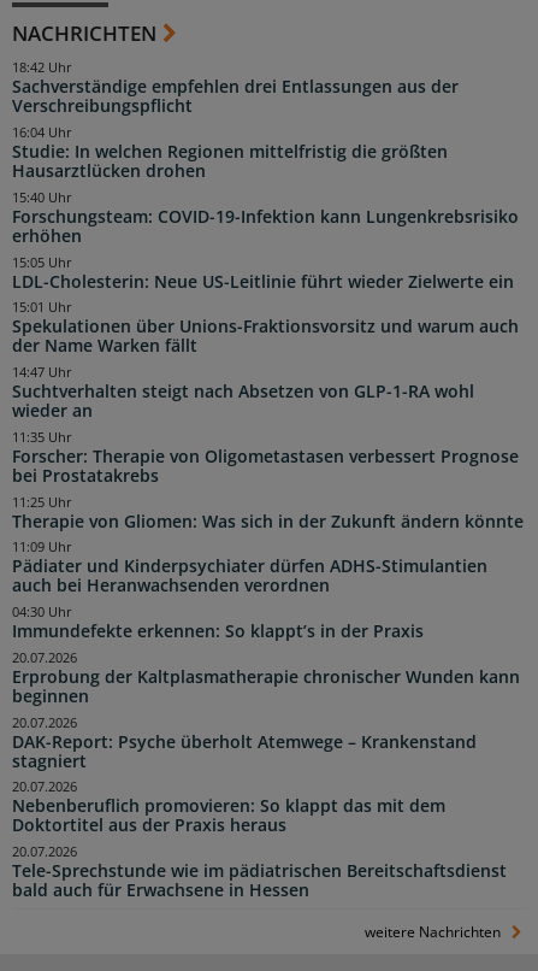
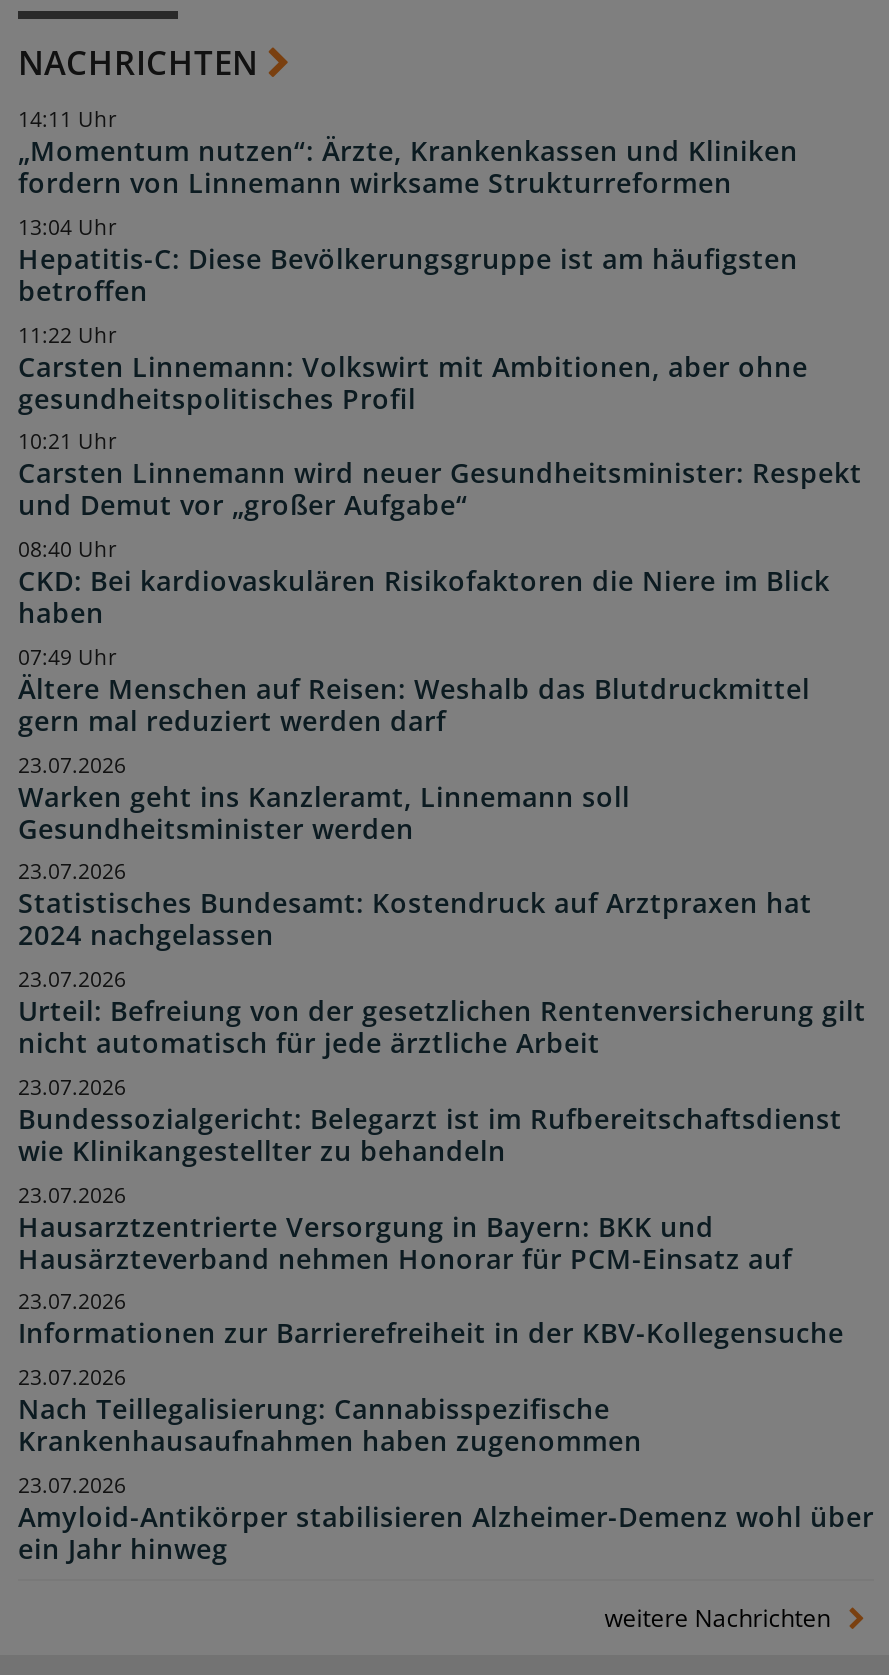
- 18:42 Uhr
+ 14:11 Uhr

- Sachverständige empfehlen drei Entlassungen aus der
- Verschreibungspflicht
+ „Momentum nutzen“: Ärzte, Krankenkassen und Kliniken
+ fordern von Linnemann wirksame Strukturreformen

- 16:04 Uhr
+ 13:04 Uhr

- Studie: In welchen Regionen mittelfristig die größten
- Hausarztlücken drohen
+ Hepatitis-C: Diese Bevölkerungsgruppe ist am häufigsten
+ betroffen

- 15:40 Uhr
+ 11:22 Uhr

- Forschungsteam: COVID-19-Infektion kann Lungenkrebsrisiko
- erhöhen
+ Carsten Linnemann: Volkswirt mit Ambitionen, aber ohne
+ gesundheitspolitisches Profil

- 15:05 Uhr
+ 10:21 Uhr

- LDL-Cholesterin: Neue US-Leitlinie führt wieder Zielwerte ein
+ Carsten Linnemann wird neuer Gesundheitsminister: Respekt
+ und Demut vor „großer Aufgabe“

- 15:01 Uhr
+ 08:40 Uhr

- Spekulationen über Unions-Fraktionsvorsitz und warum auch
- der Name Warken fällt
+ CKD: Bei kardiovaskulären Risikofaktoren die Niere im Blick
+ haben

- 14:47 Uhr
+ 07:49 Uhr

- Suchtverhalten steigt nach Absetzen von GLP-1-RA wohl
- wieder an
+ Ältere Menschen auf Reisen: Weshalb das Blutdruckmittel
+ gern mal reduziert werden darf

- 11:35 Uhr
+ 23.07.2026

- Forscher: Therapie von Oligometastasen verbessert Prognose
- bei Prostatakrebs
+ Warken geht ins Kanzleramt, Linnemann soll
+ Gesundheitsminister werden

- 11:25 Uhr
+ 23.07.2026

- Therapie von Gliomen: Was sich in der Zukunft ändern könnte
+ Statistisches Bundesamt: Kostendruck auf Arztpraxen hat
+ 2024 nachgelassen

- 11:09 Uhr
+ 23.07.2026

- Pädiater und Kinderpsychiater dürfen ADHS-Stimulantien
- auch bei Heranwachsenden verordnen
+ Urteil: Befreiung von der gesetzlichen Rentenversicherung gilt
+ nicht automatisch für jede ärztliche Arbeit

- 04:30 Uhr
+ 23.07.2026

- Immundefekte erkennen: So klappt’s in der Praxis
+ Bundessozialgericht: Belegarzt ist im Rufbereitschaftsdienst
+ wie Klinikangestellter zu behandeln

- 20.07.2026
+ 23.07.2026

- Erprobung der Kaltplasmatherapie chronischer Wunden kann
- beginnen
+ Hausarztzentrierte Versorgung in Bayern: BKK und
+ Hausärzteverband nehmen Honorar für PCM-Einsatz auf

- 20.07.2026
+ 23.07.2026

- DAK-Report: Psyche überholt Atemwege – Krankenstand
- stagniert
+ Informationen zur Barrierefreiheit in der KBV-Kollegensuche

- 20.07.2026
+ 23.07.2026

- Nebenberuflich promovieren: So klappt das mit dem
- Doktortitel aus der Praxis heraus
+ Nach Teillegalisierung: Cannabisspezifische
+ Krankenhausaufnahmen haben zugenommen

- 20.07.2026
+ 23.07.2026

- Tele-Sprechstunde wie im pädiatrischen Bereitschaftsdienst
- bald auch für Erwachsene in Hessen
+ Amyloid-Antikörper stabilisieren Alzheimer-Demenz wohl über
+ ein Jahr hinweg
